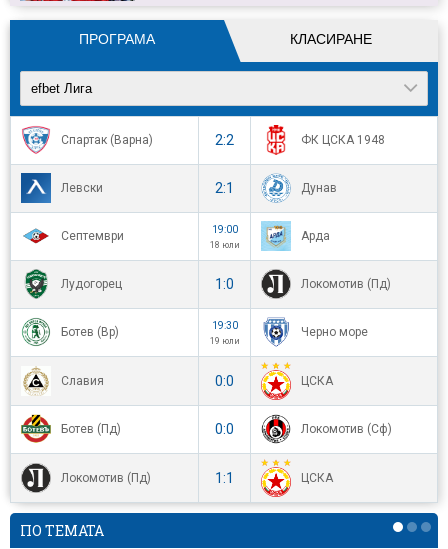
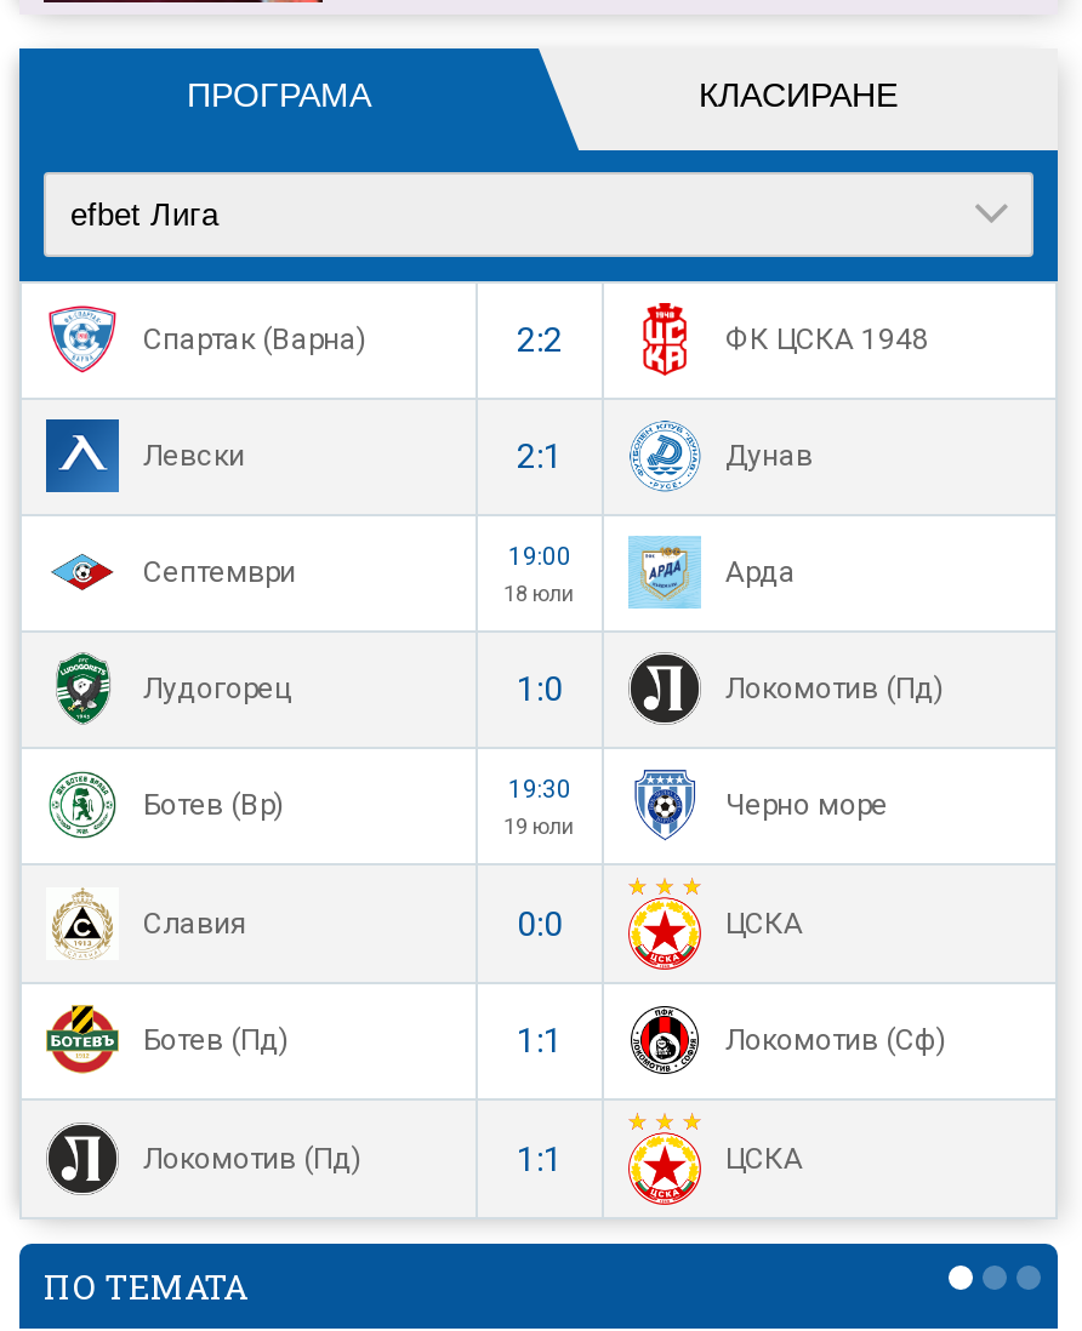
- 0:0
+ 1:1
